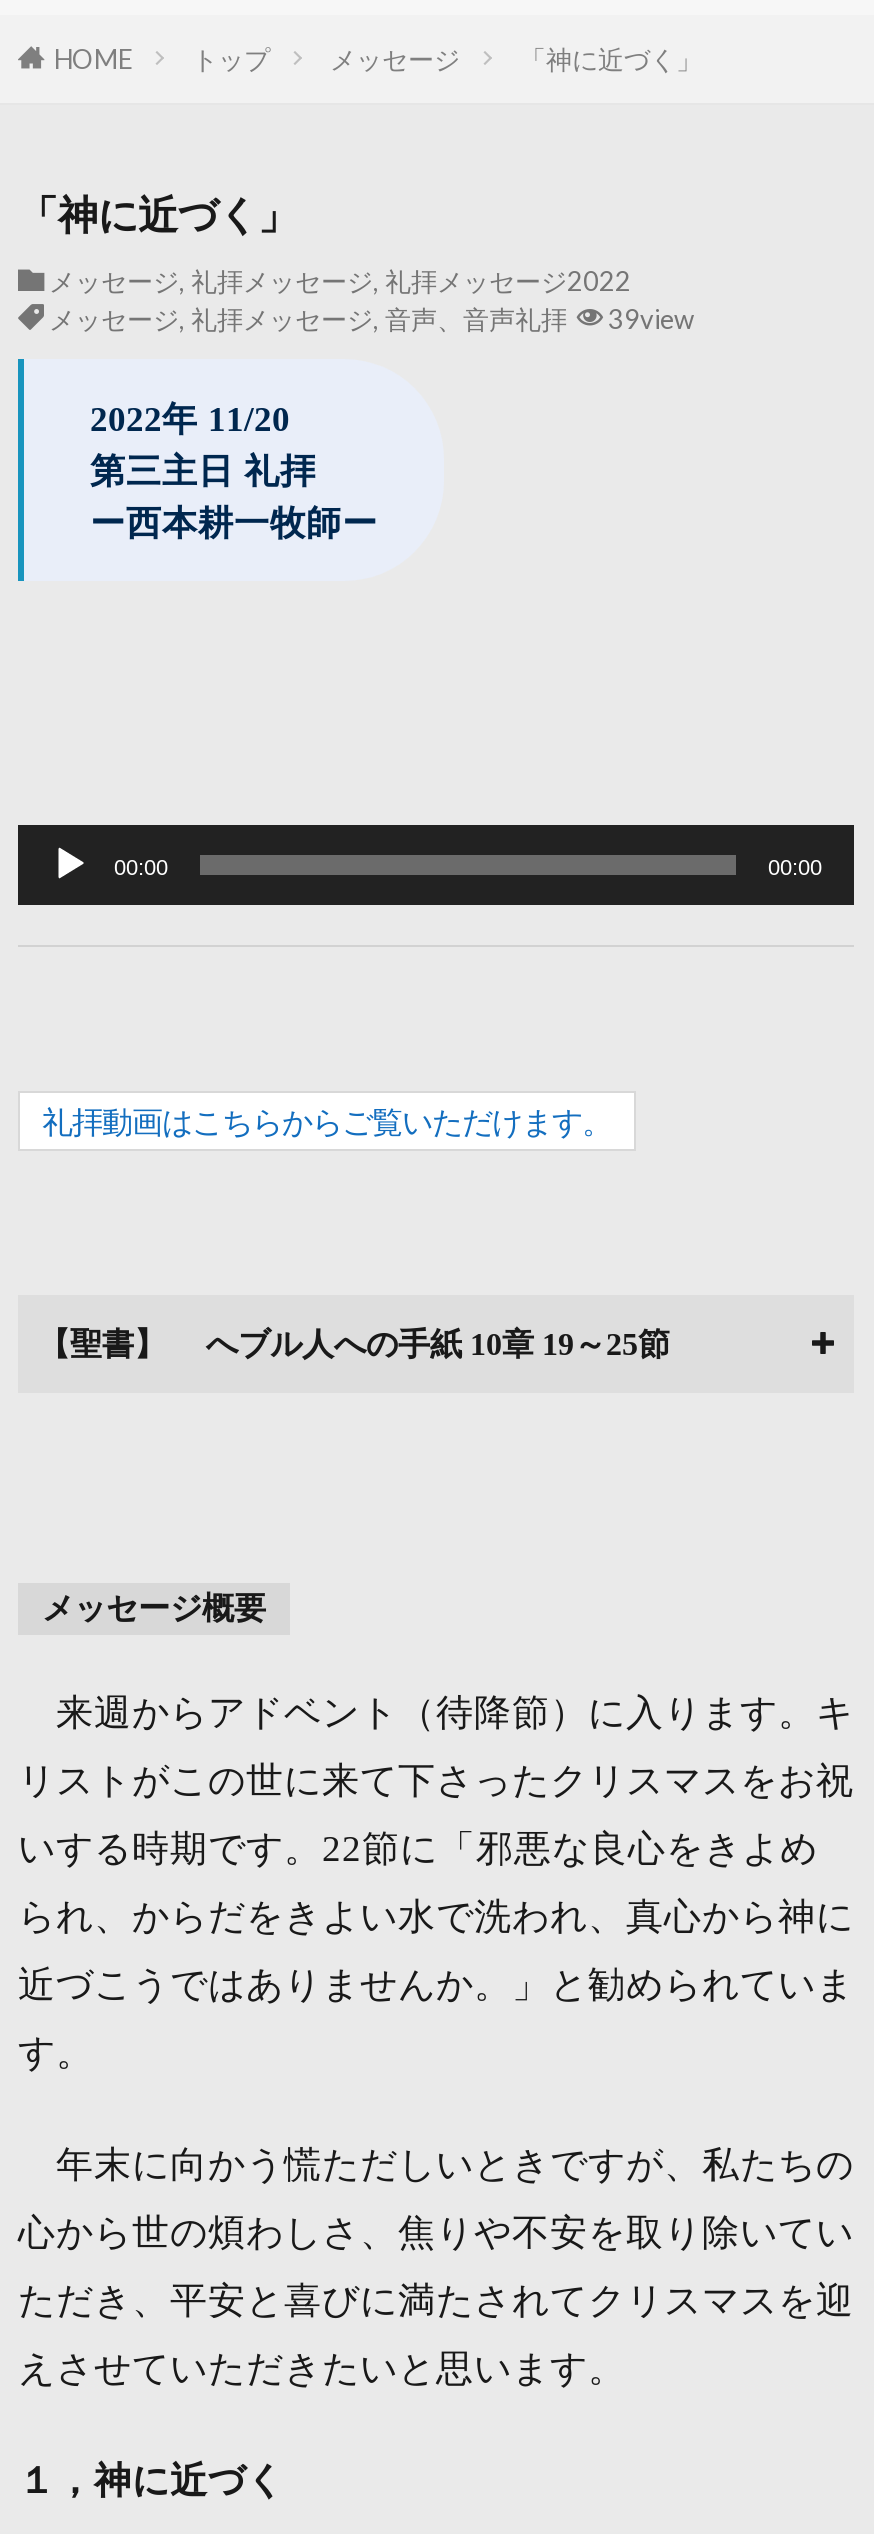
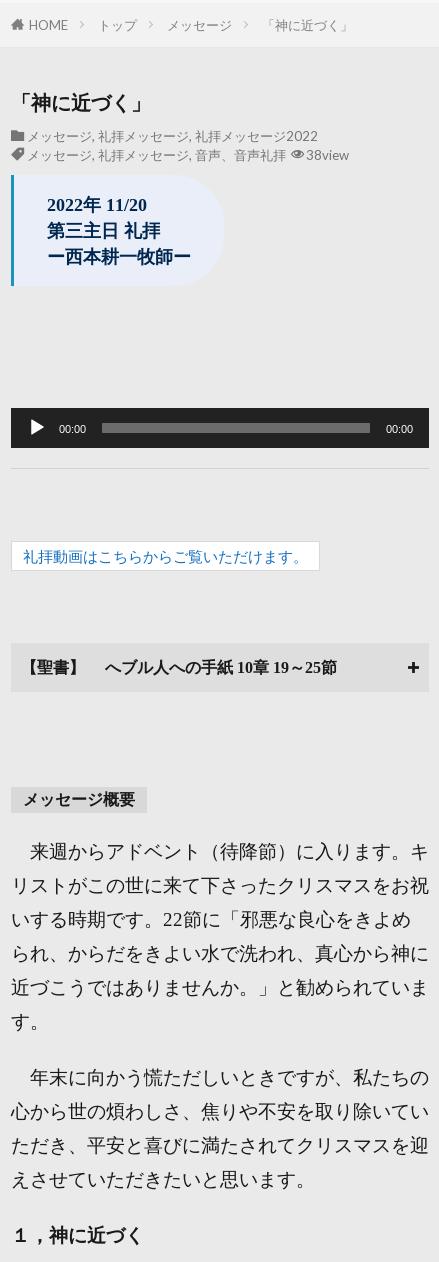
- メッセージ,礼拝メッセージ,音声、音声礼拝 39view
+ メッセージ,礼拝メッセージ,音声、音声礼拝 38view
